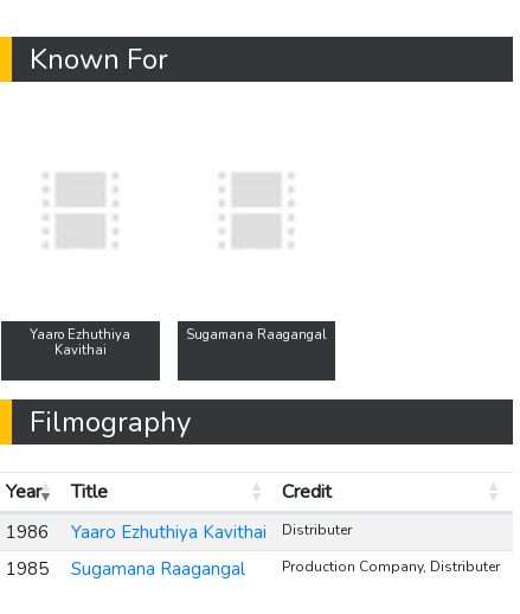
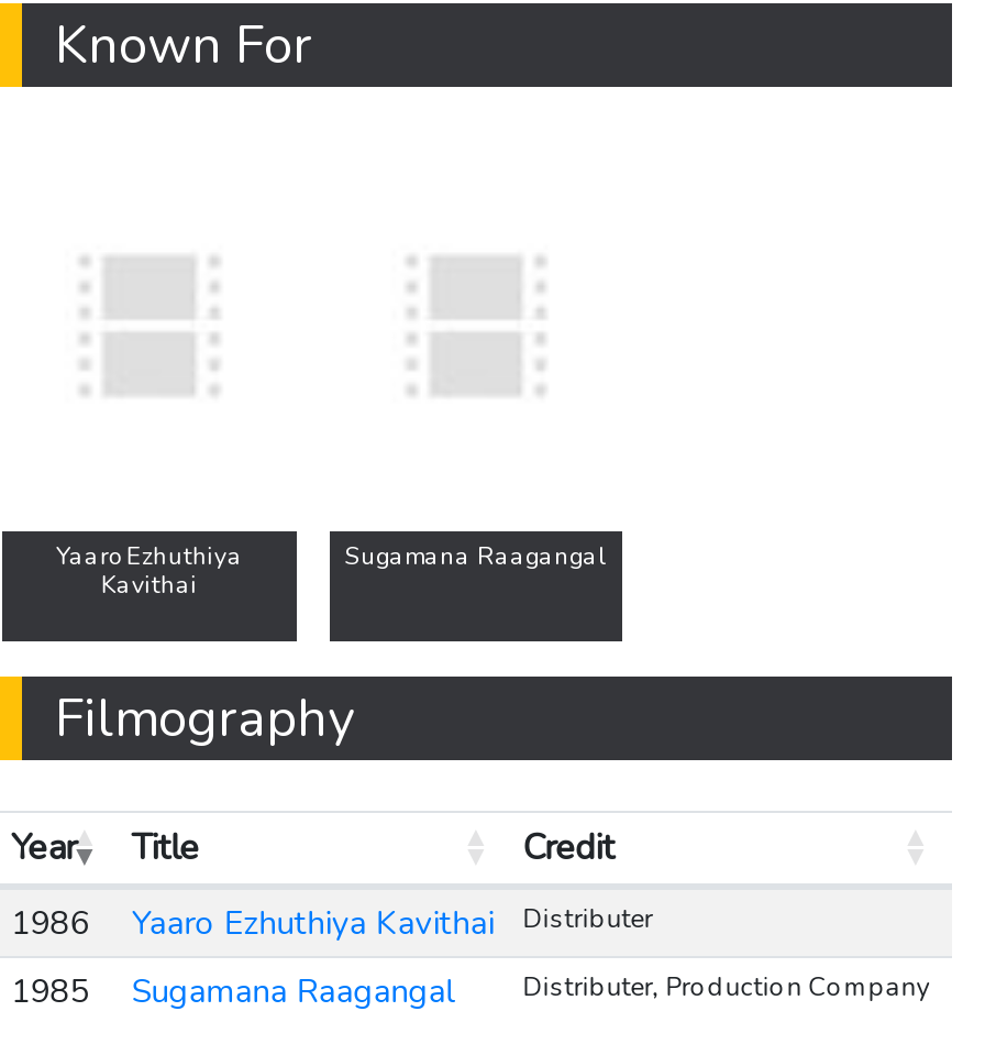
- Production Company, Distributer
+ Distributer, Production Company
